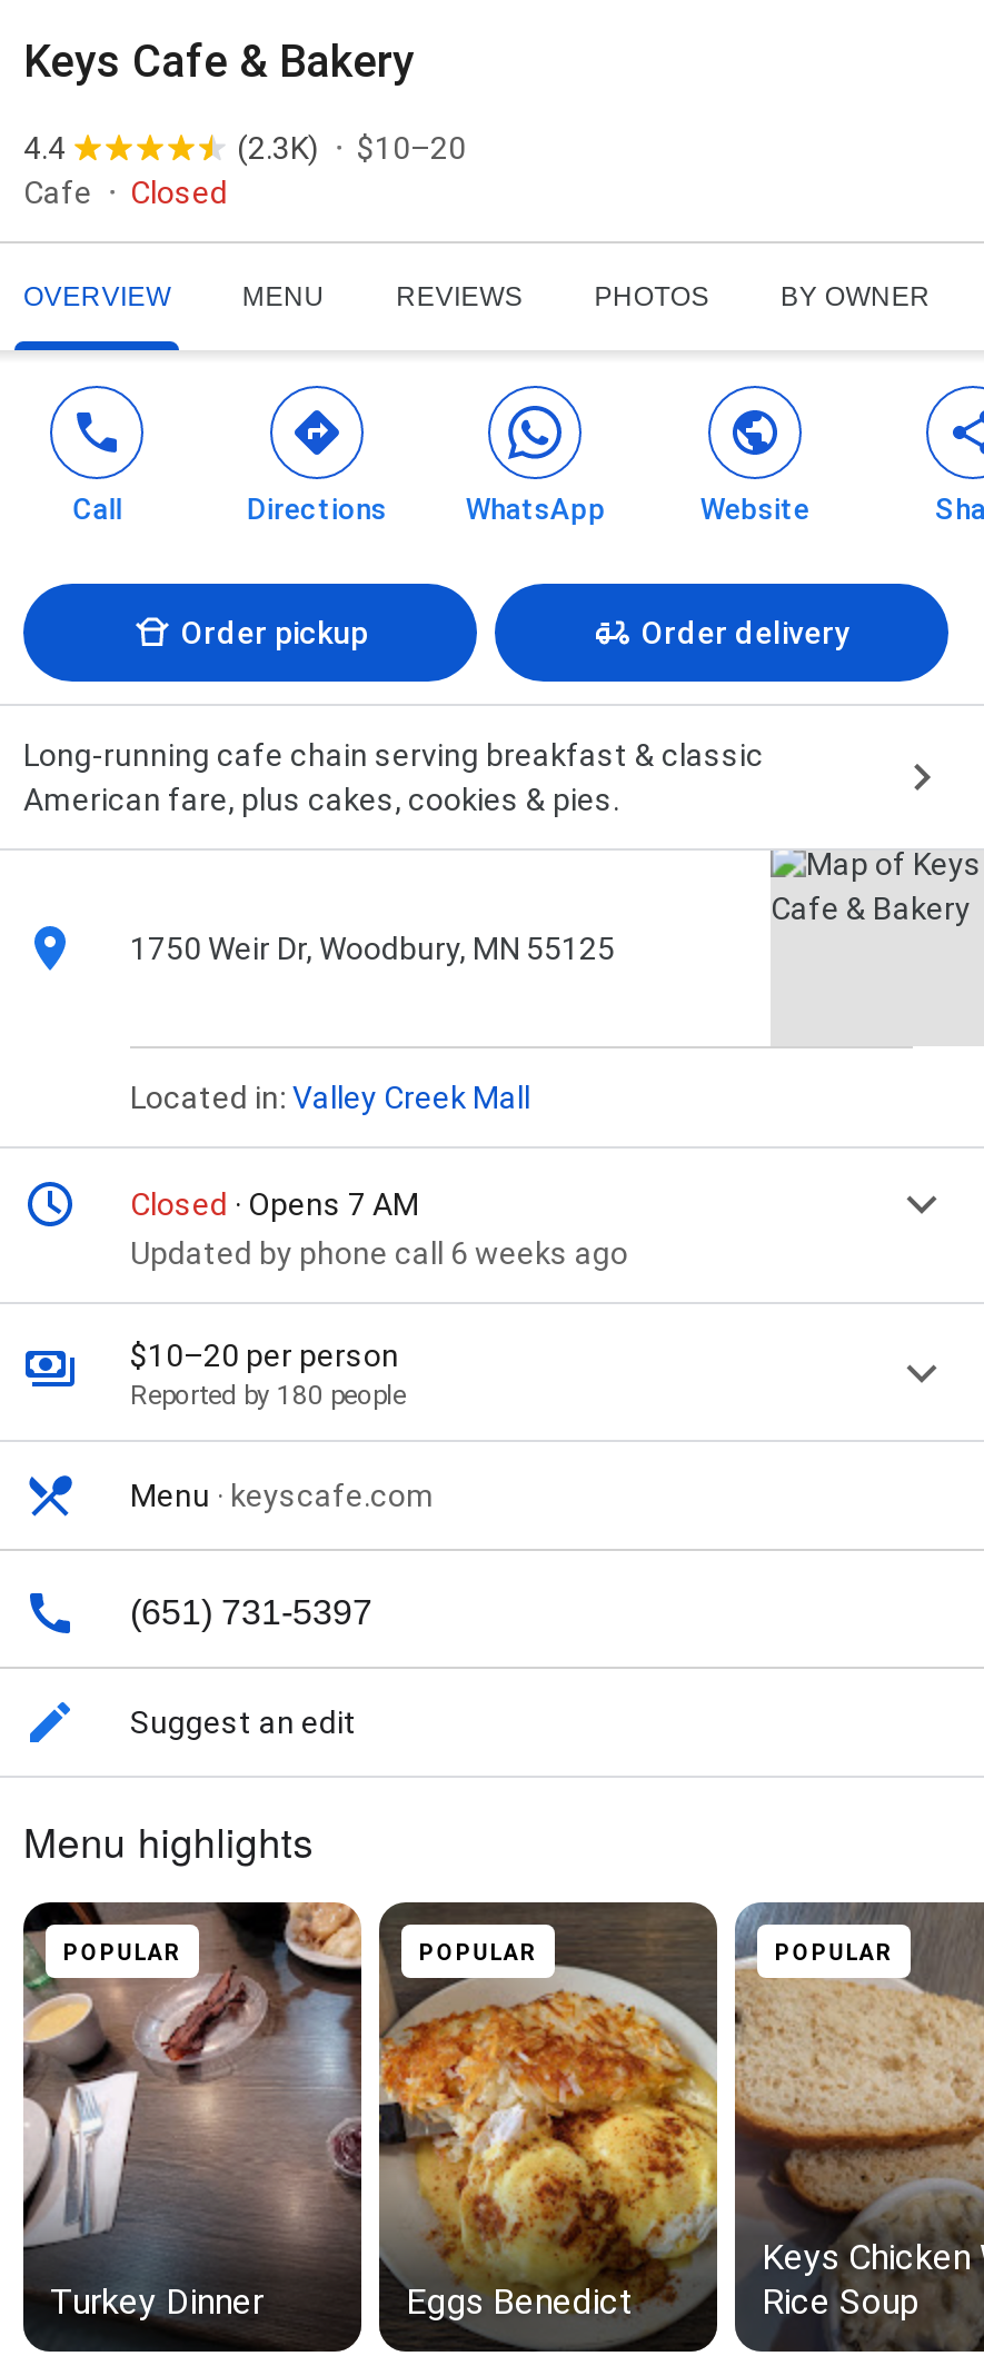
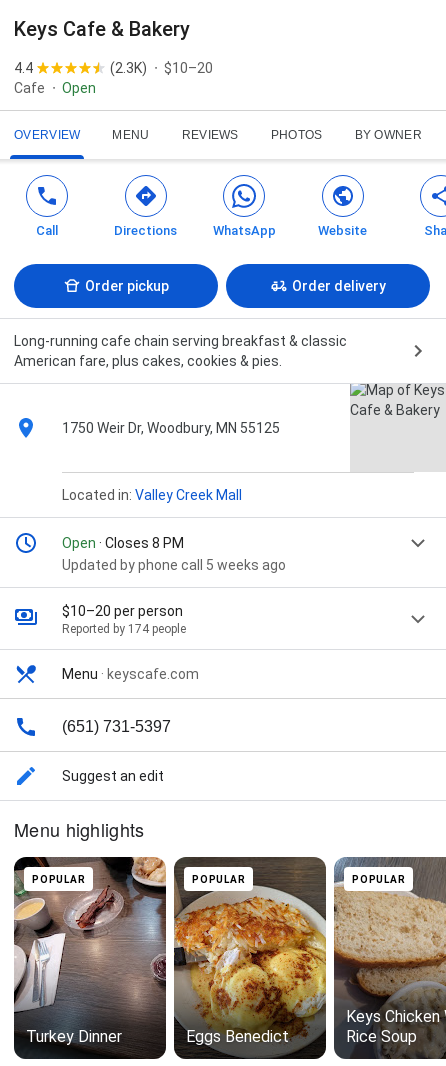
- Closed
+ Open

- Closed · Opens 7 AM
- Updated by phone call 6 weeks ago
+ Open · Closes 8 PM
+ Updated by phone call 5 weeks ago

- Reported by 180 people
+ Reported by 174 people
